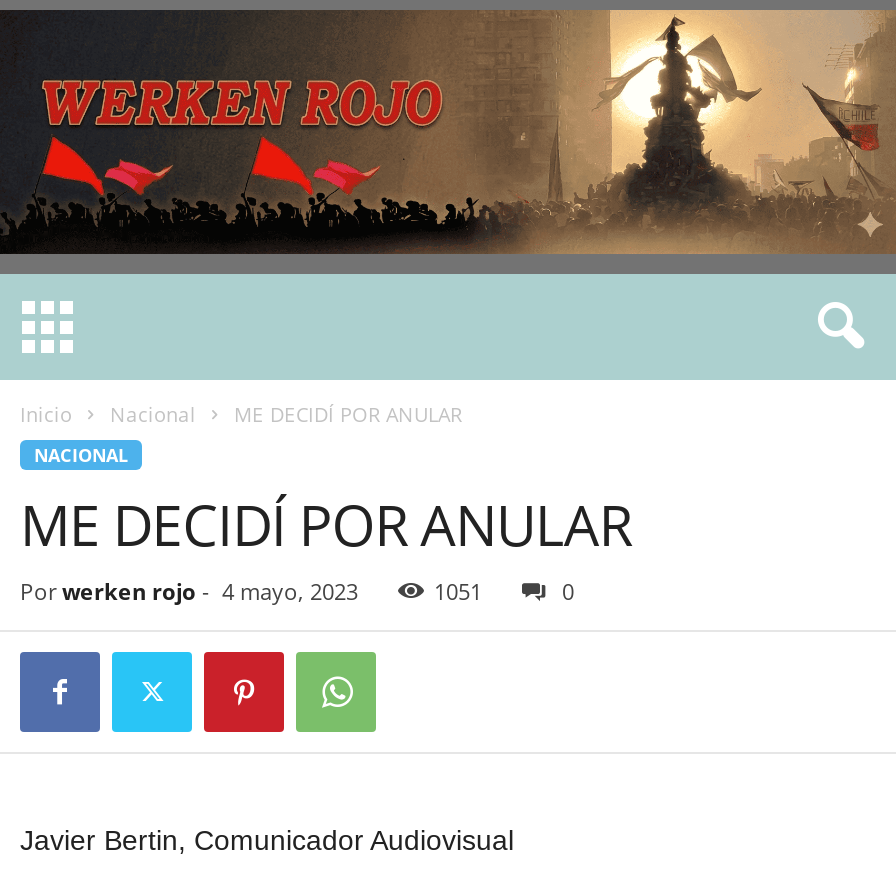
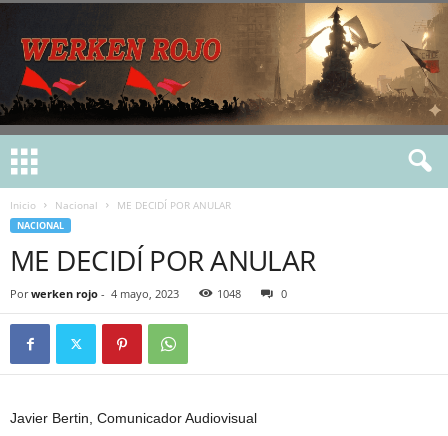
- 1051
+ 1048
